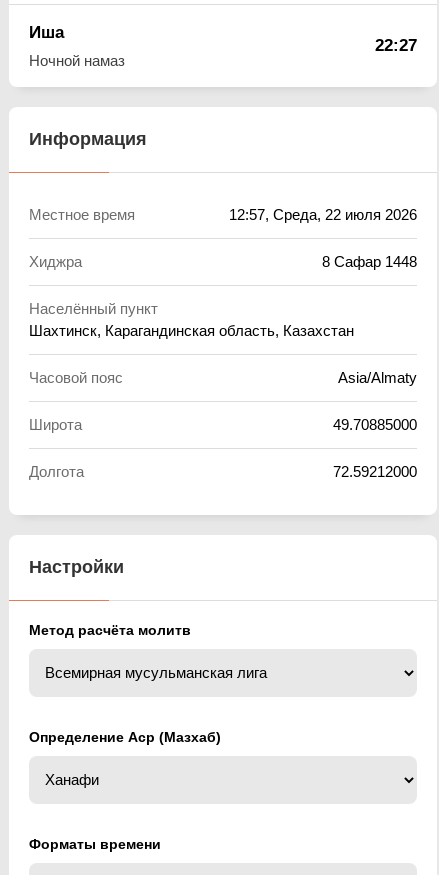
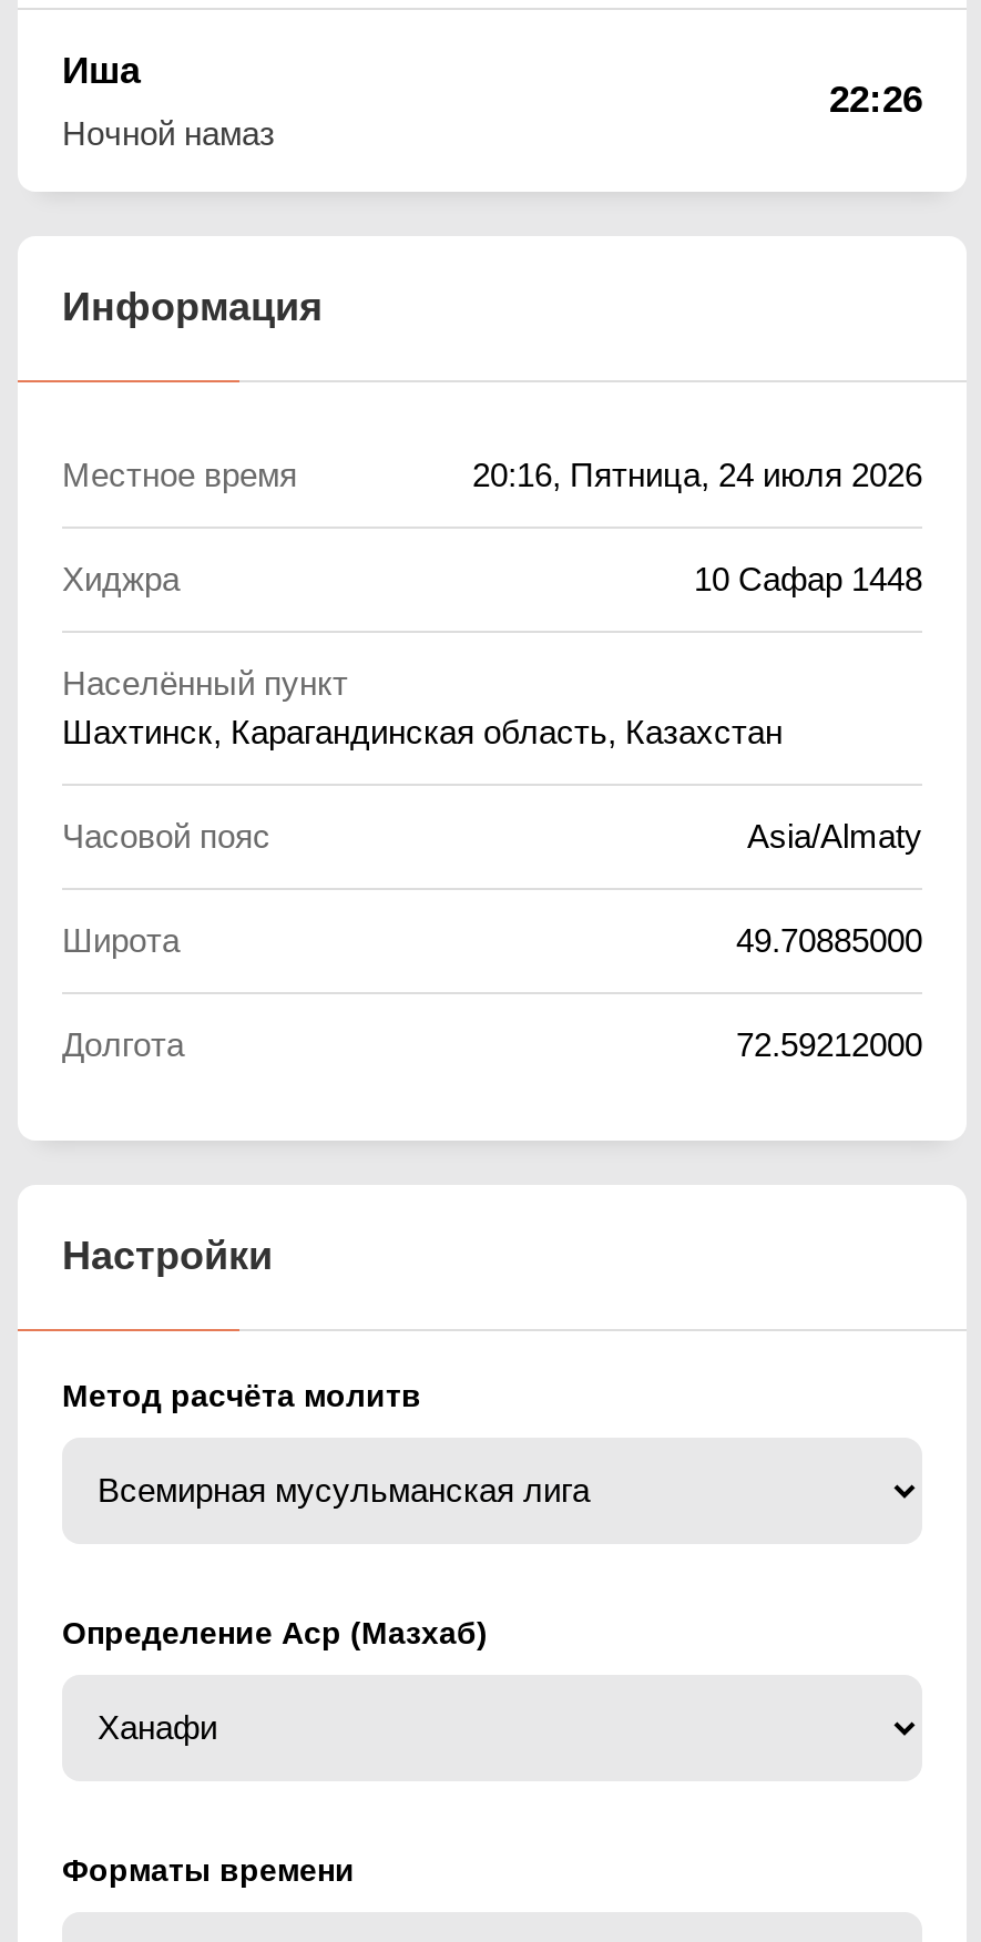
- 22:27
+ 22:26

- 12:57, Среда, 22 июля 2026
+ 20:16, Пятница, 24 июля 2026

- 8 Сафар 1448
+ 10 Сафар 1448
